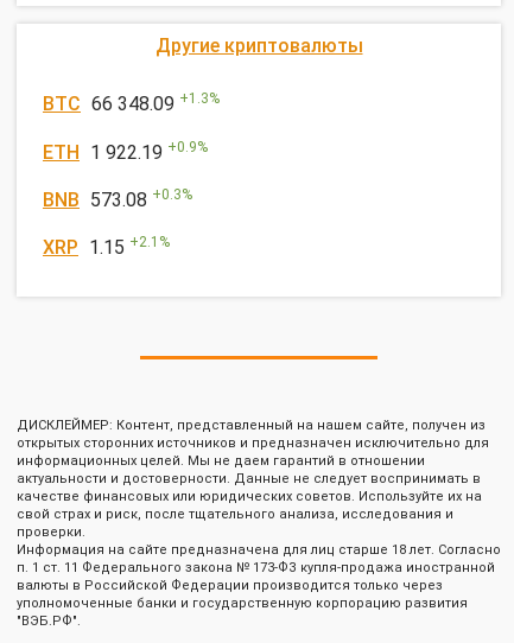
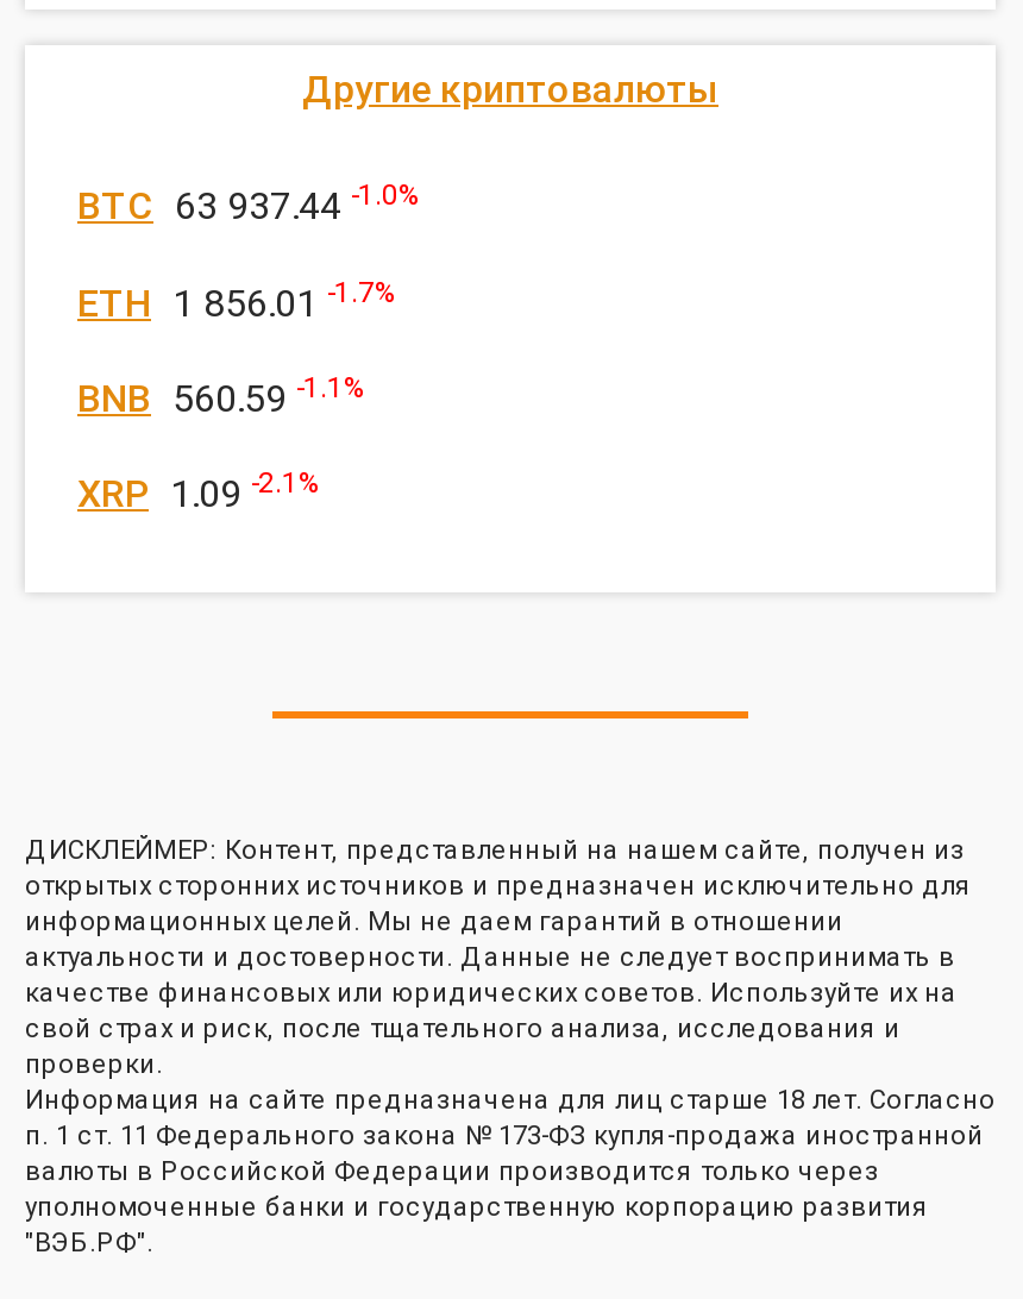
- BTC 66 348.09 + 1.3%
+ BTC 63 937.44 -1.0%

- ETH 1 922.19 +0.9%
+ ETH 1 856.01 -1.7%

- BNB 573.08 +0.3%
+ BNB 560.59 -1.1%

- XRP 1.15 +2.1%
+ XRP 1.09 -2.1%
